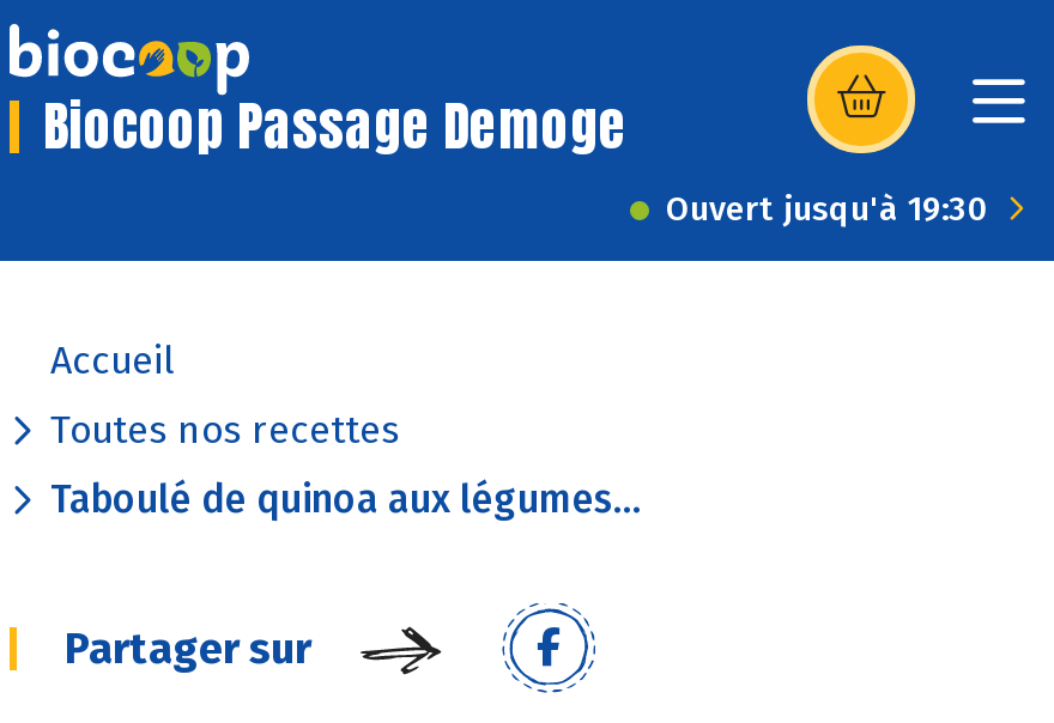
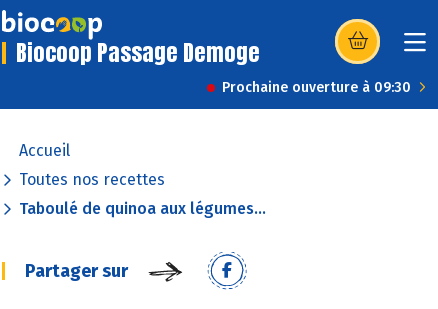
- Ouvert jusqu'à 19:30
+ Prochaine ouverture à 09:30
